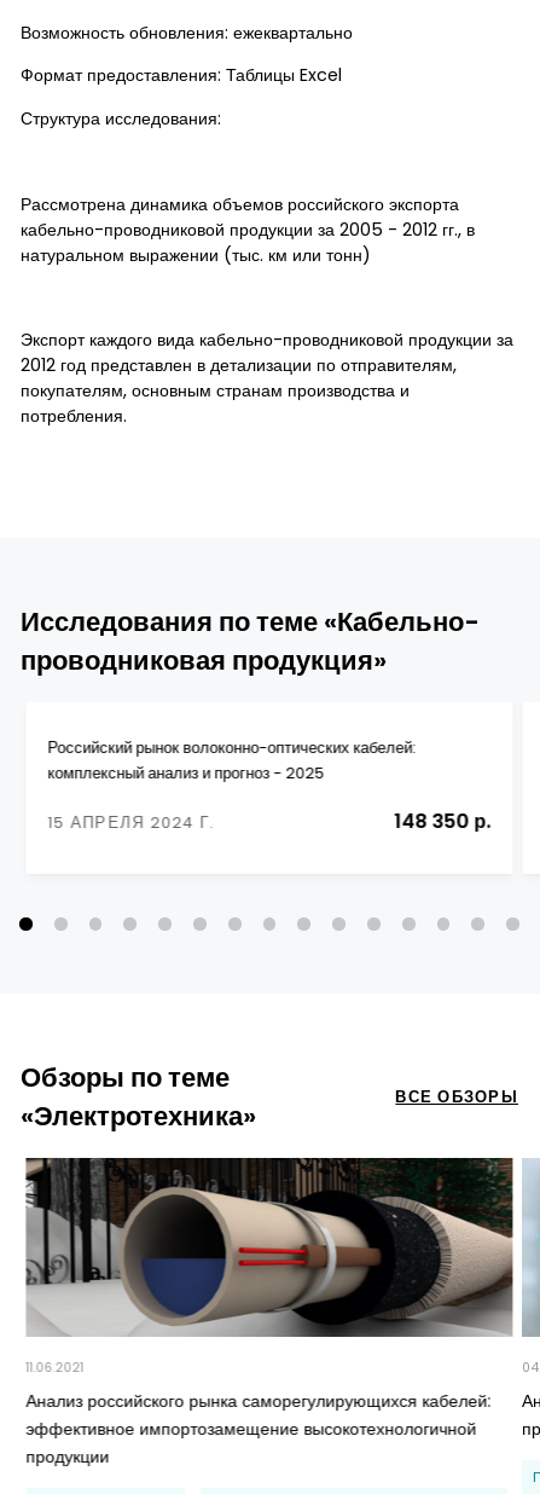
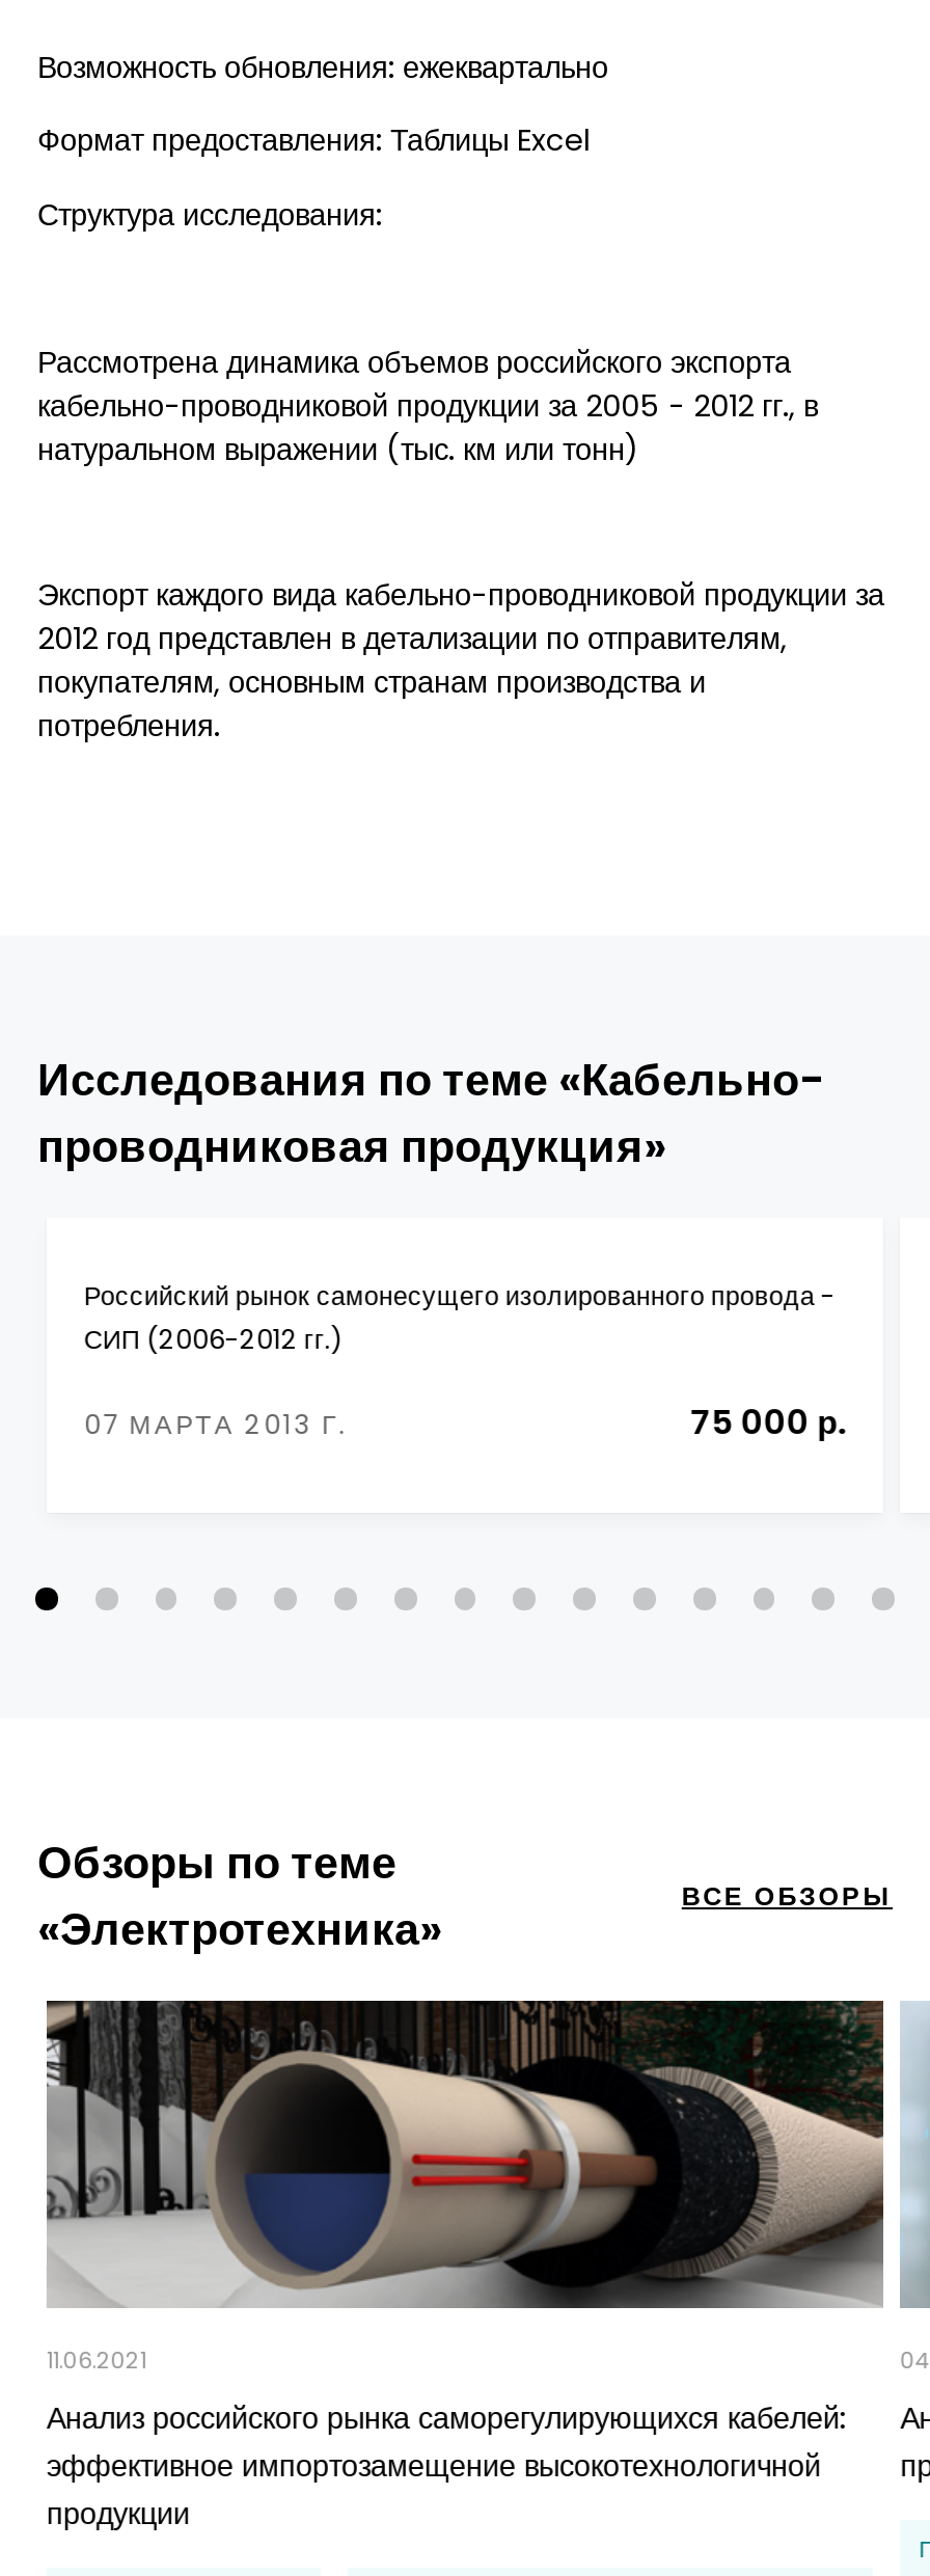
- Российский рынок волоконно-оптических кабелей:
- комплексный анализ и прогноз - 2025
+ Российский рынок самонесущего изолированного провода -
+ СИП (2006-2012 гг.)

- 15 АПРЕЛЯ 2024 Г.
- 148 350 р.
+ 07 МАРТА 2013 Г.
+ 75 000 р.
